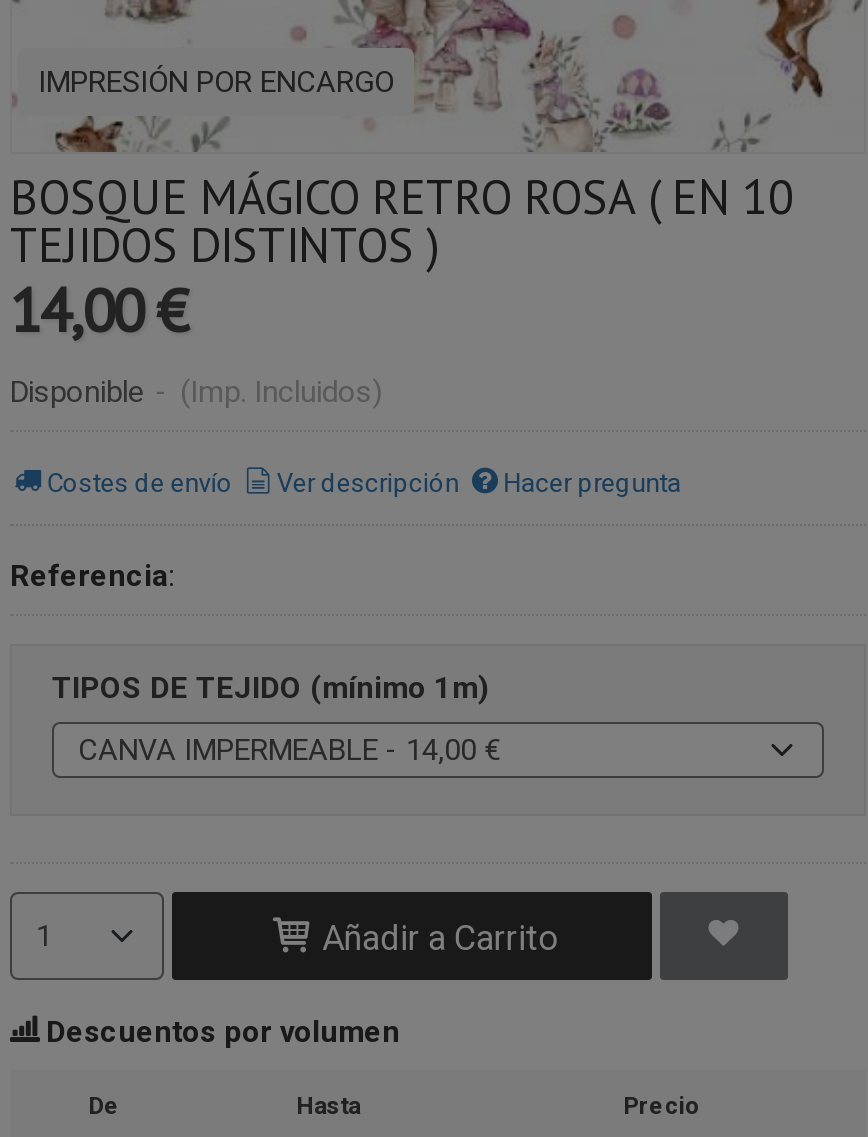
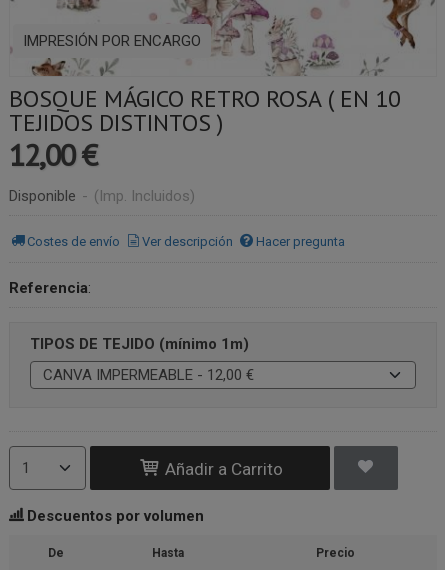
- 14,00 €
+ 12,00 €
